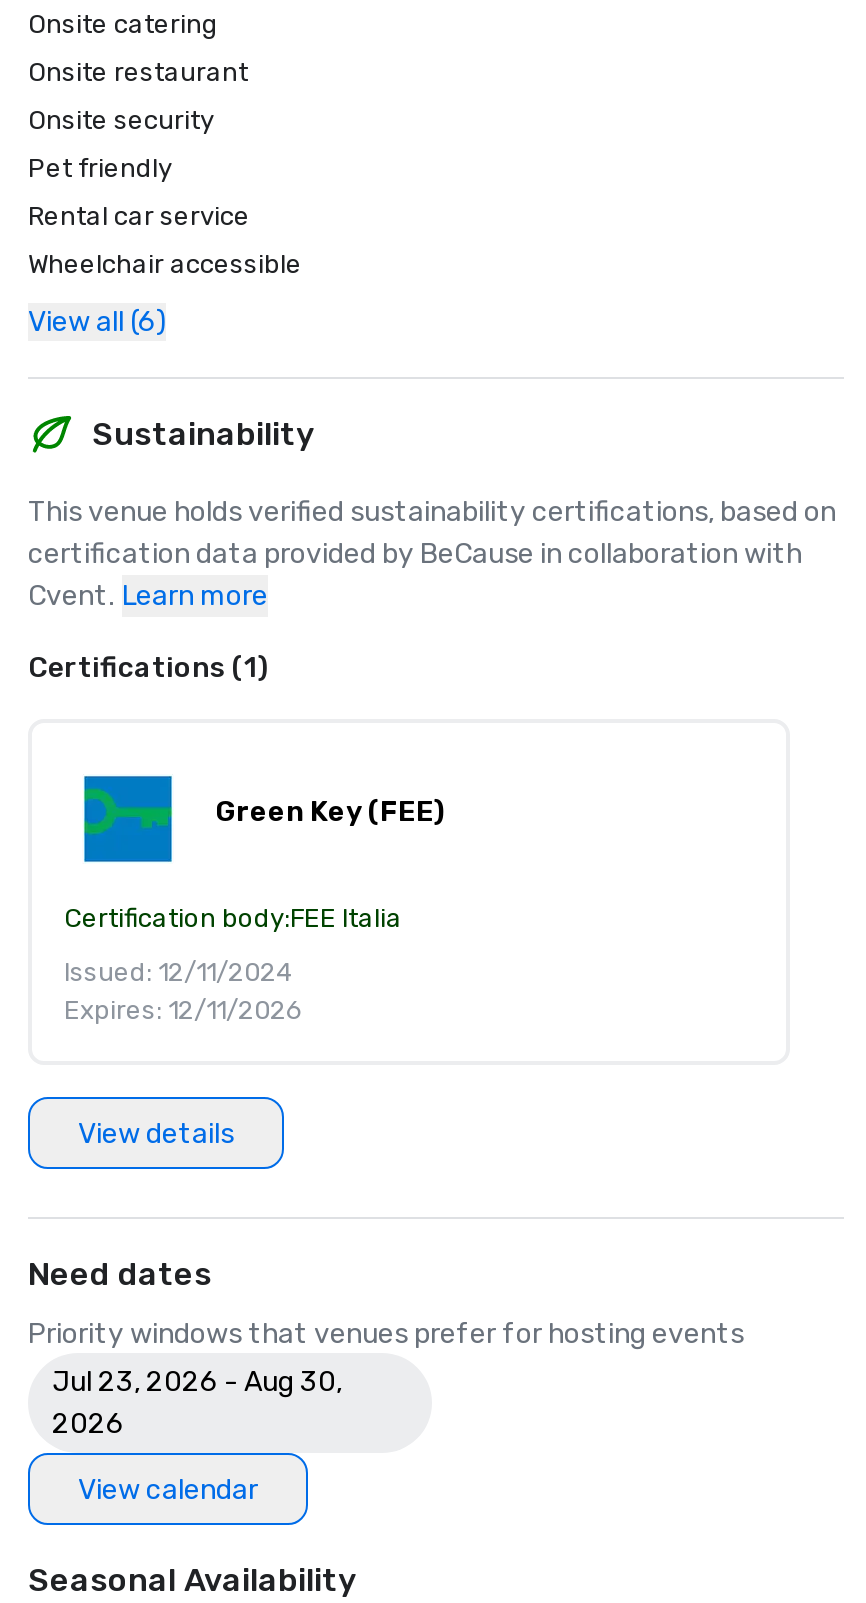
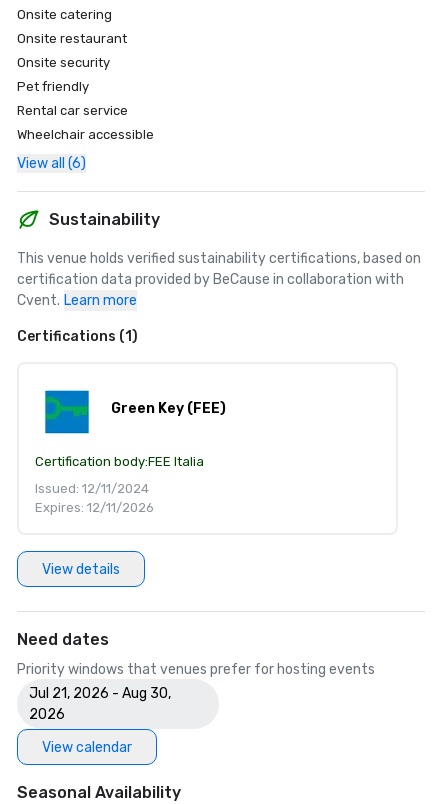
- Jul 23, 2026 - Aug 30,
+ Jul 21, 2026 - Aug 30,
